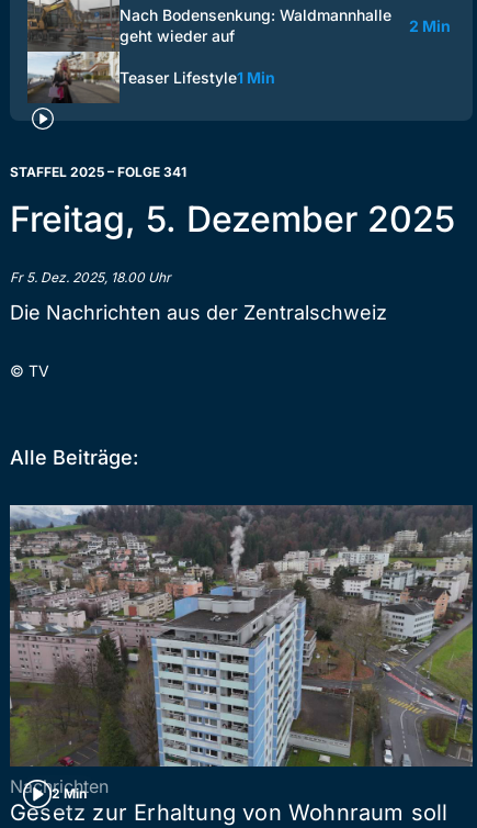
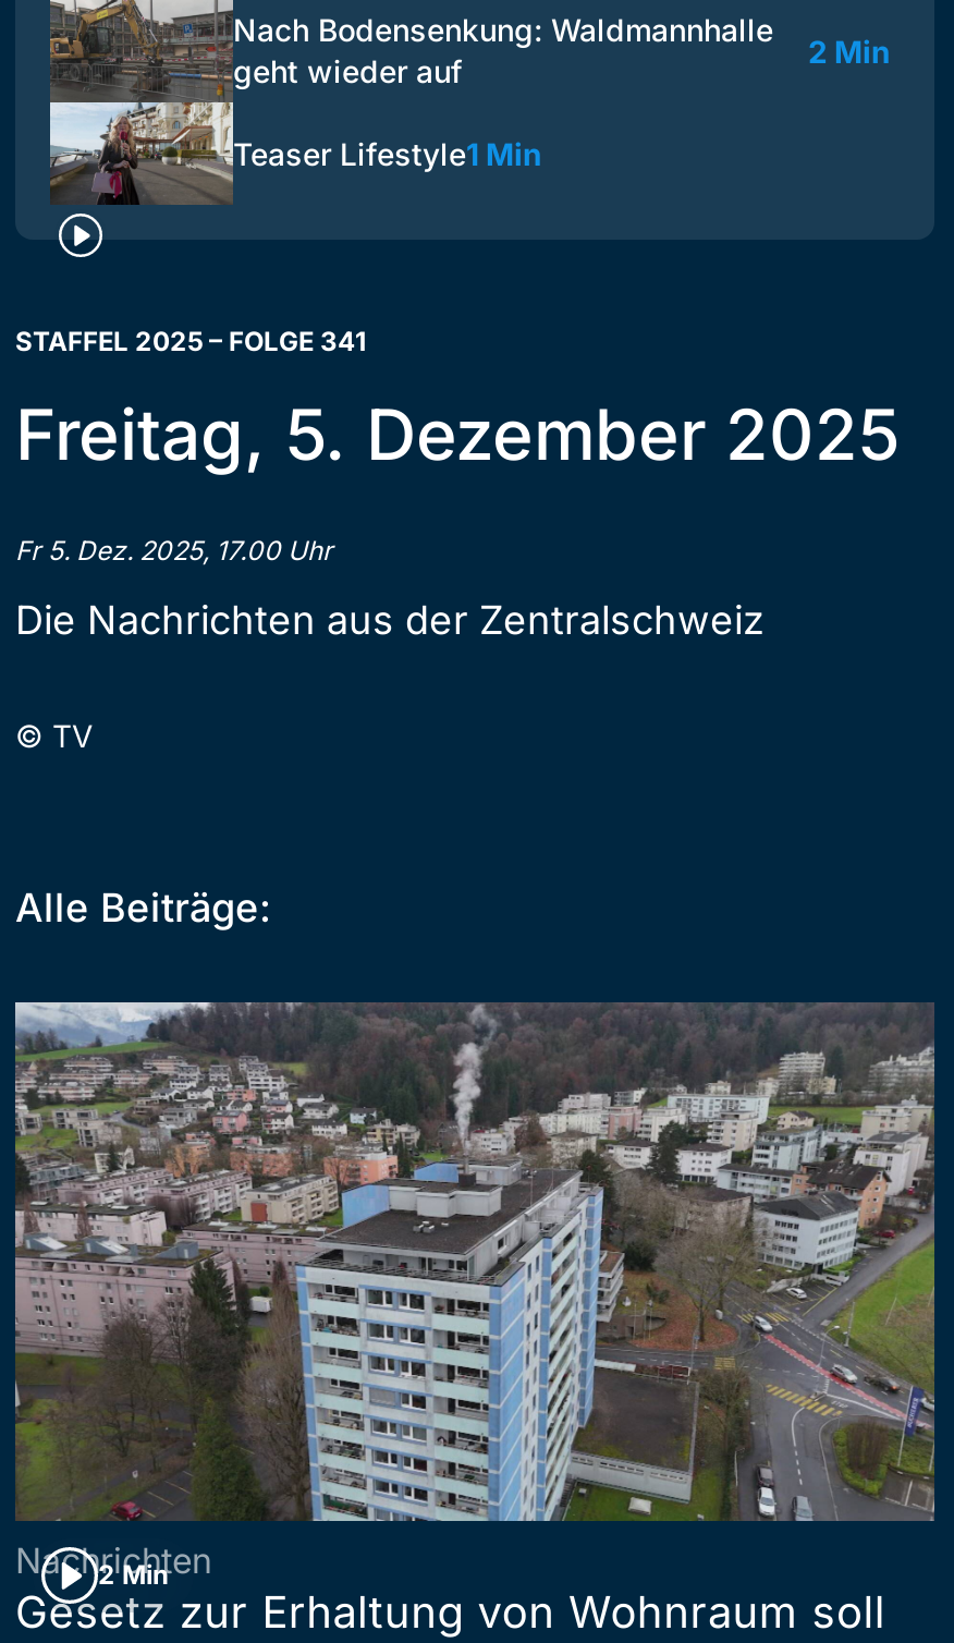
- Fr 5. Dez. 2025, 18.00 Uhr
+ Fr 5. Dez. 2025, 17.00 Uhr
